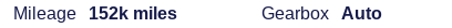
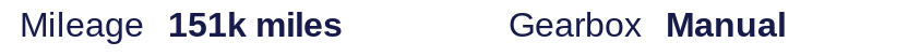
- Mileage 152k miles
+ Mileage 151k miles

- Auto
+ Manual
